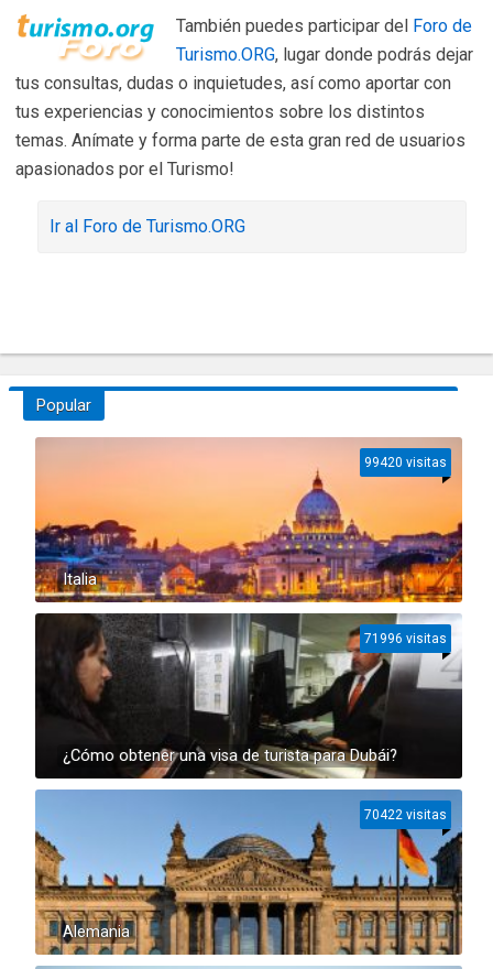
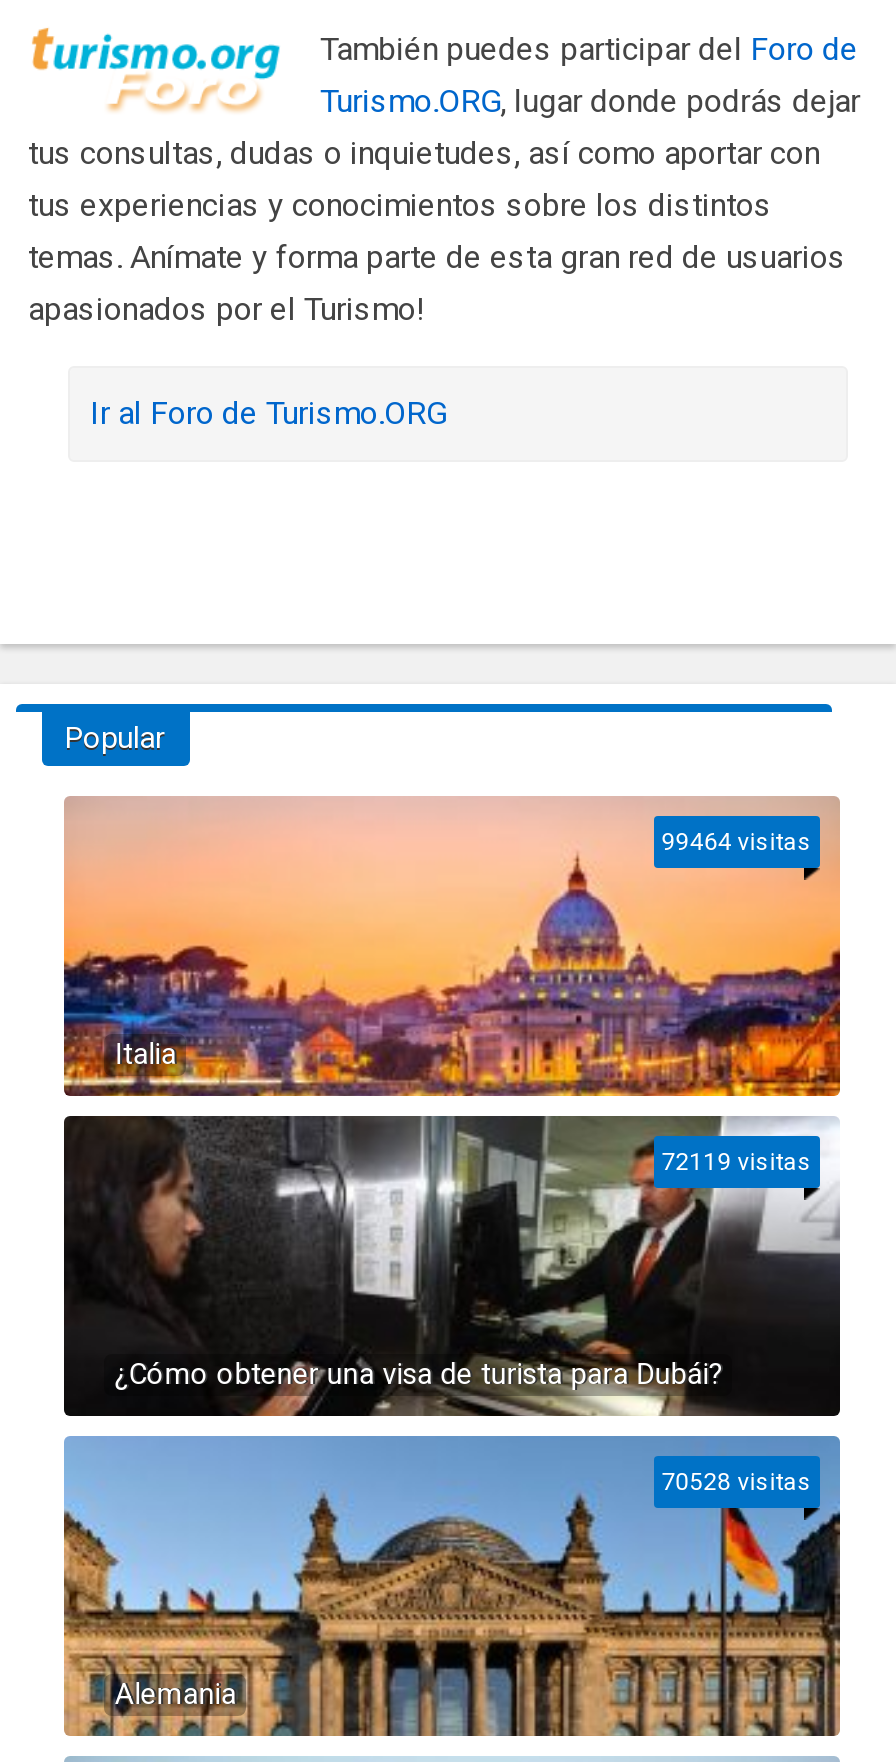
- 99420 visitas
+ 99464 visitas

- 71996 visitas
+ 72119 visitas

- 70422 visitas
+ 70528 visitas
